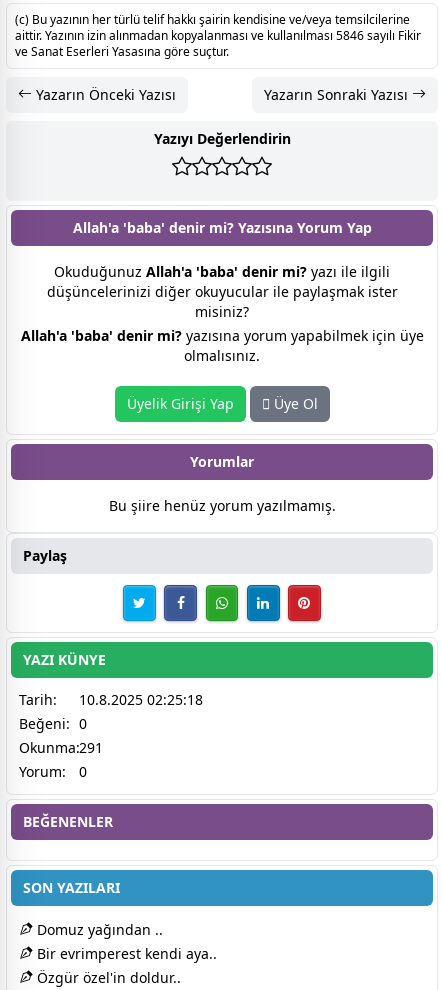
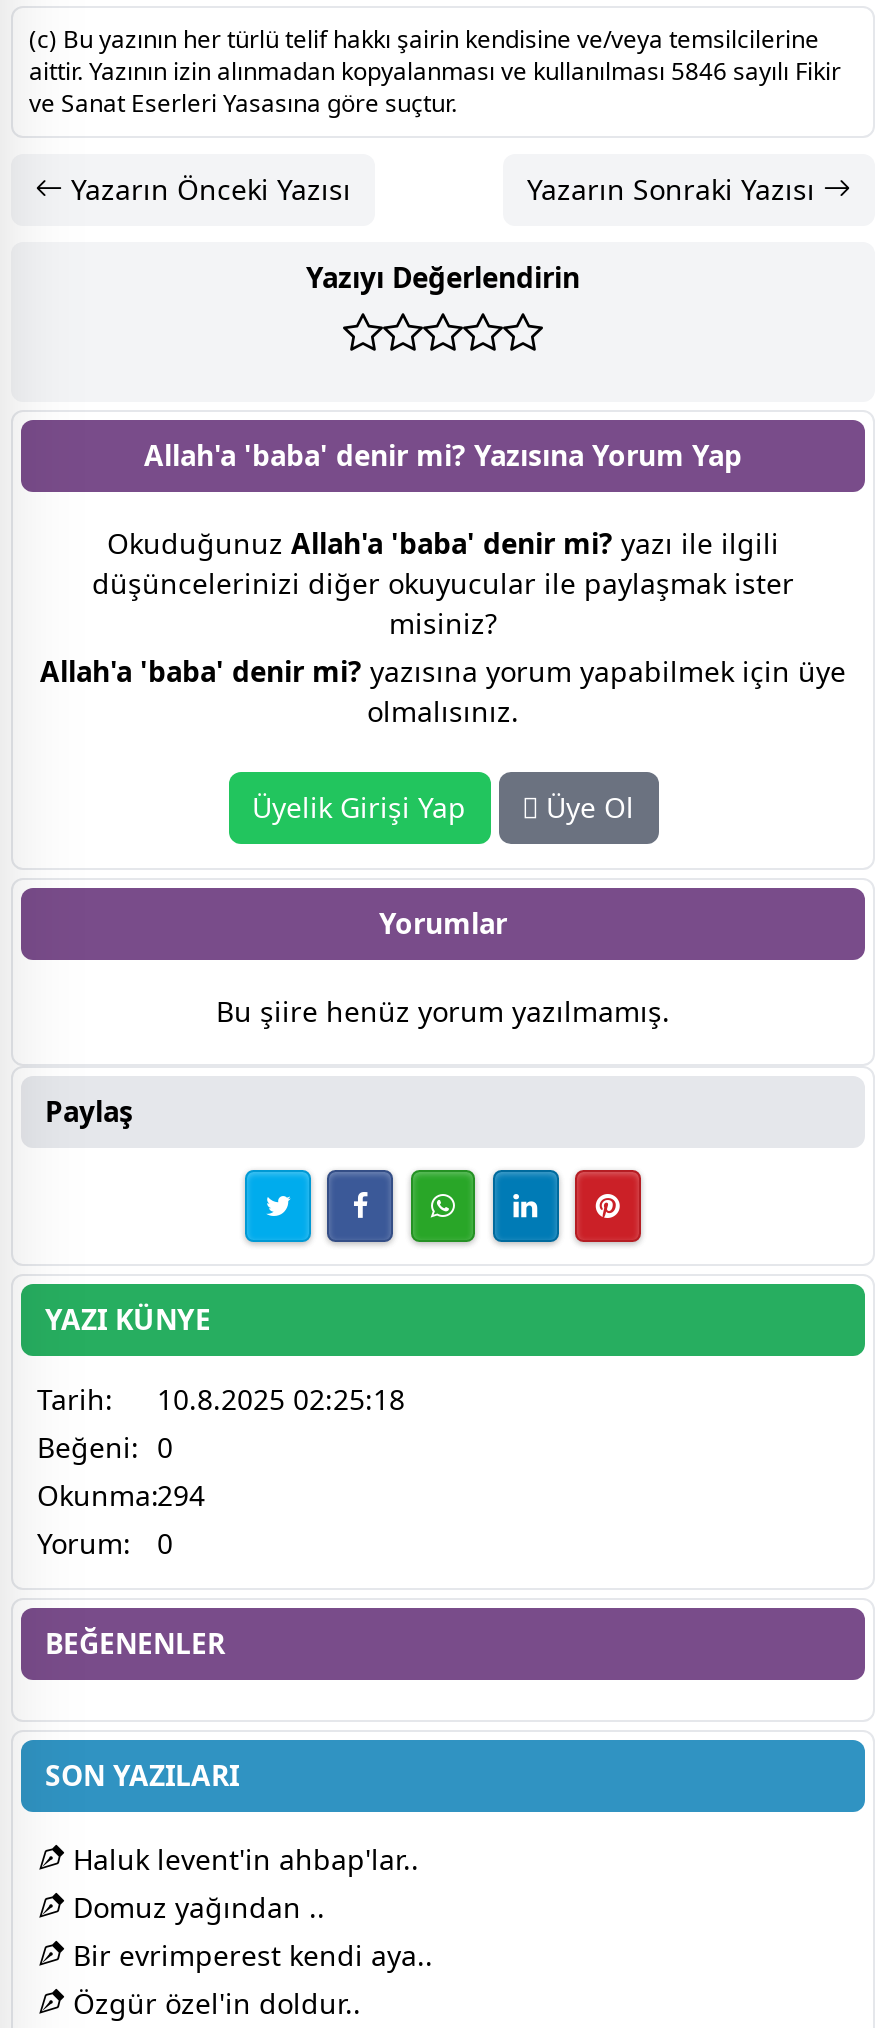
- Okunma:291
+ Okunma:294

+ Haluk levent'in ahbap'lar..
